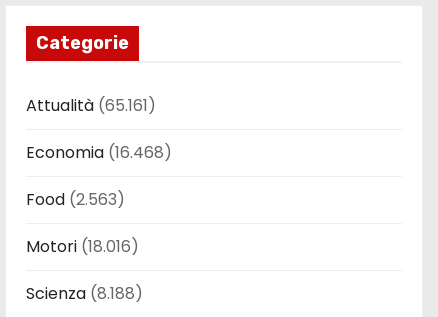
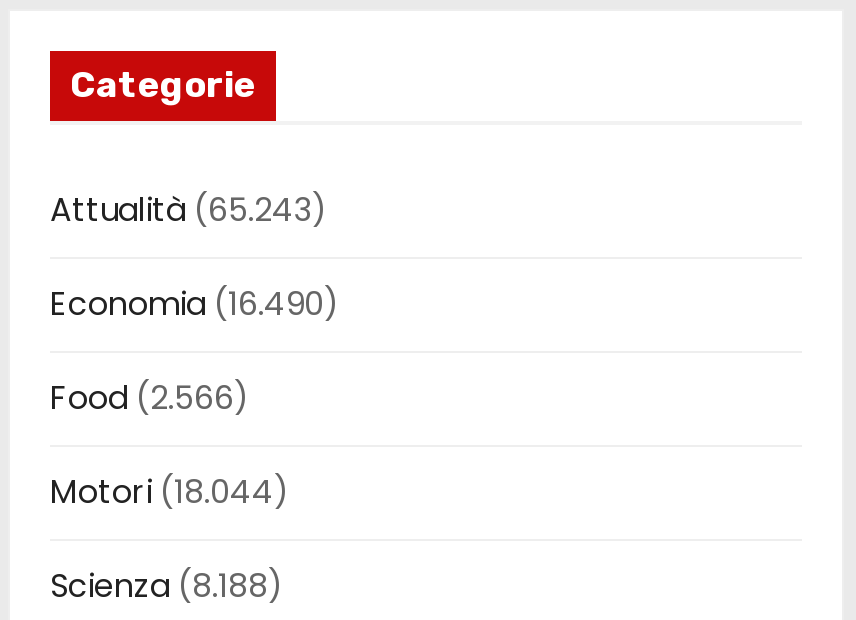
- Attualità (65.161)
+ Attualità (65.243)

- Economia (16.468)
+ Economia (16.490)

- Food (2.563)
+ Food (2.566)

- Motori (18.016)
+ Motori (18.044)
